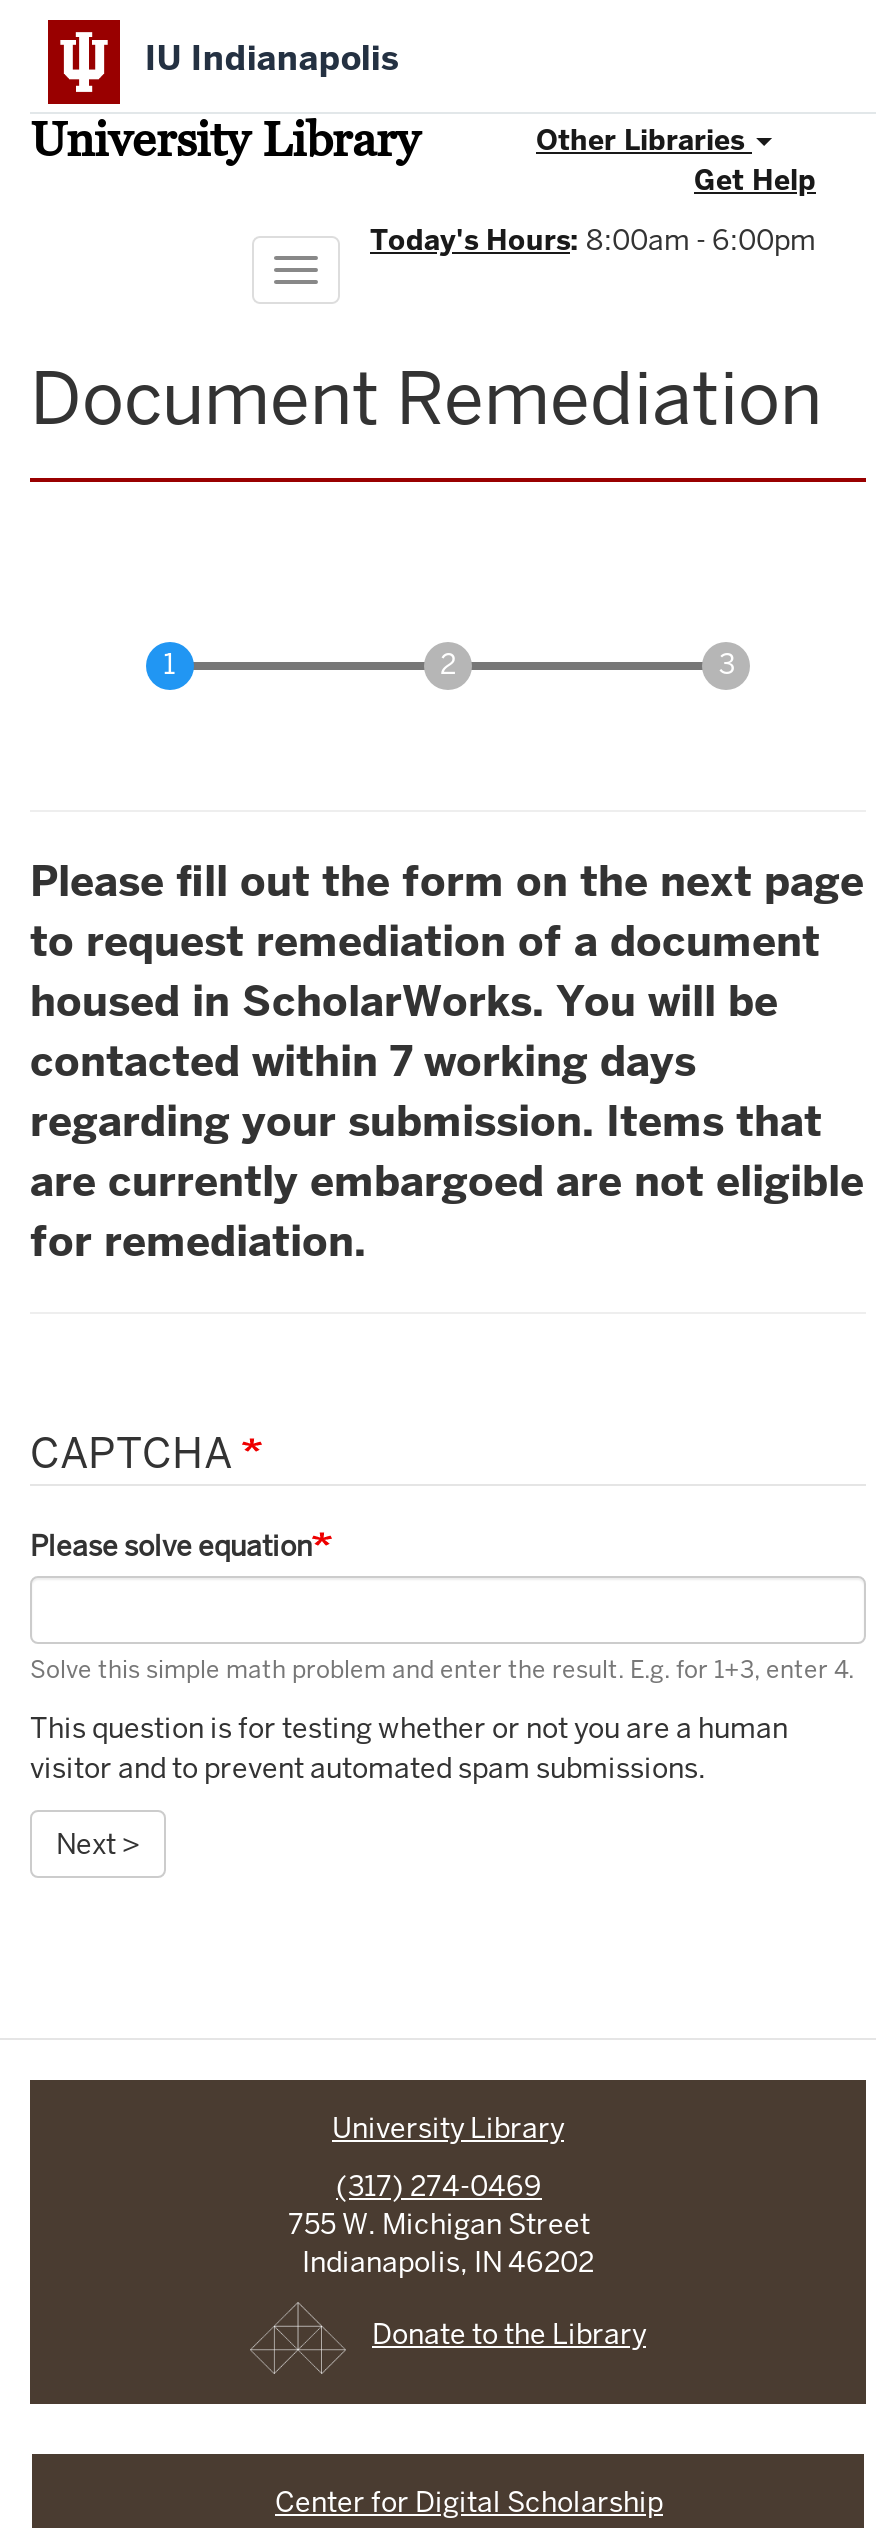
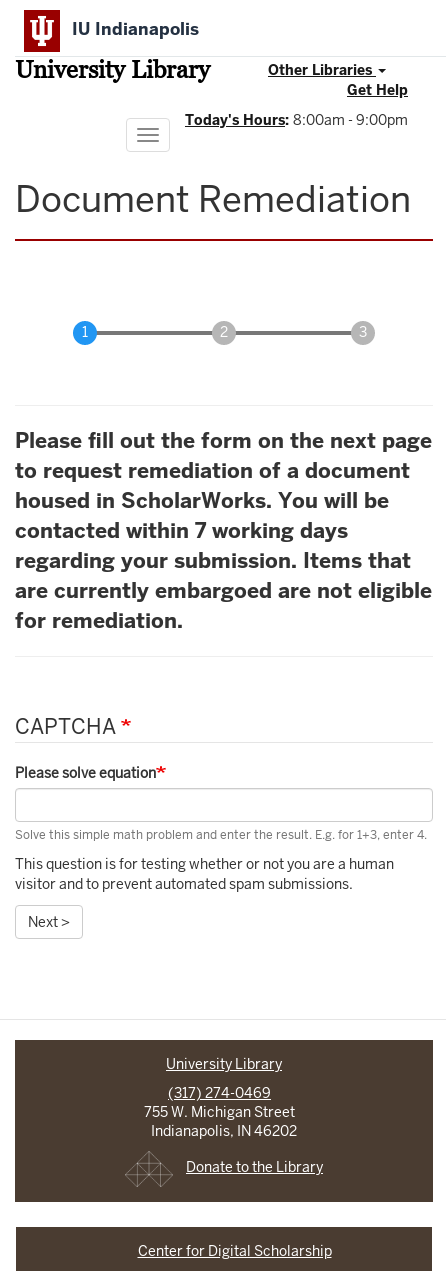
- Today's Hours: 8:00am - 6:00pm
+ Today's Hours: 8:00am - 9:00pm
